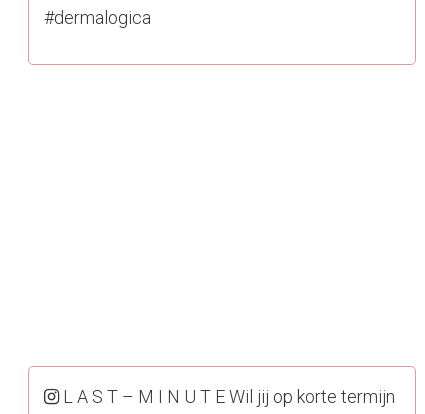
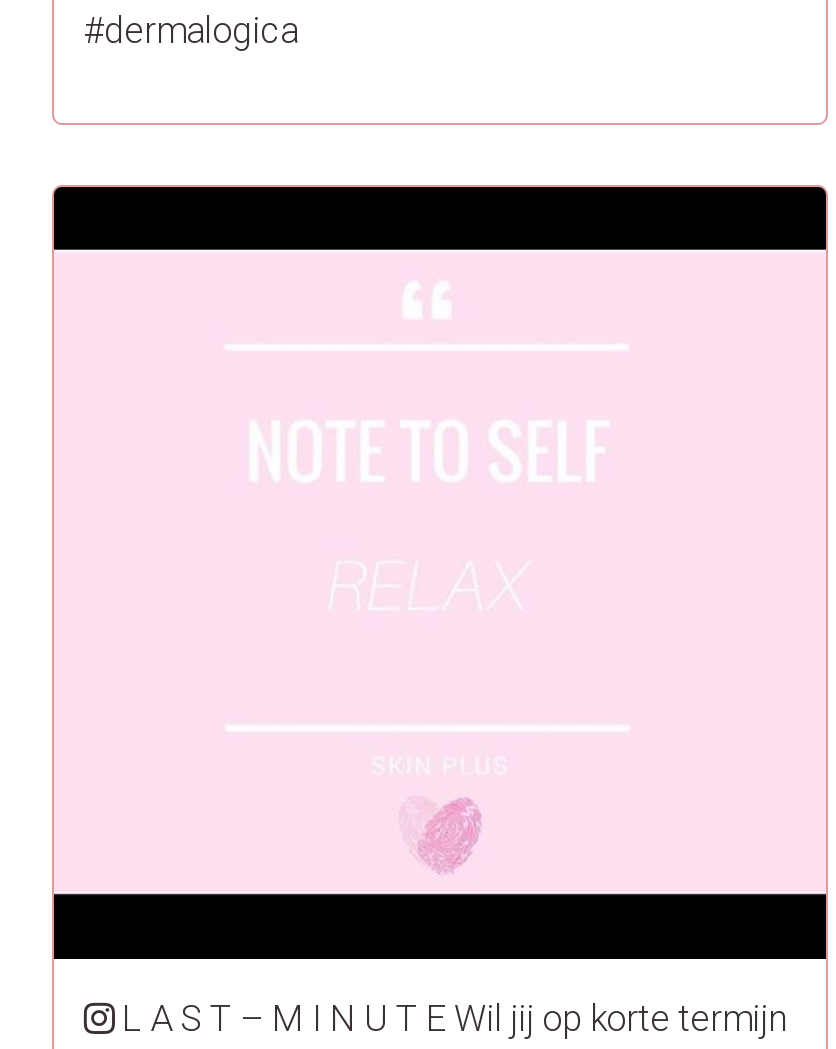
+ [image]
